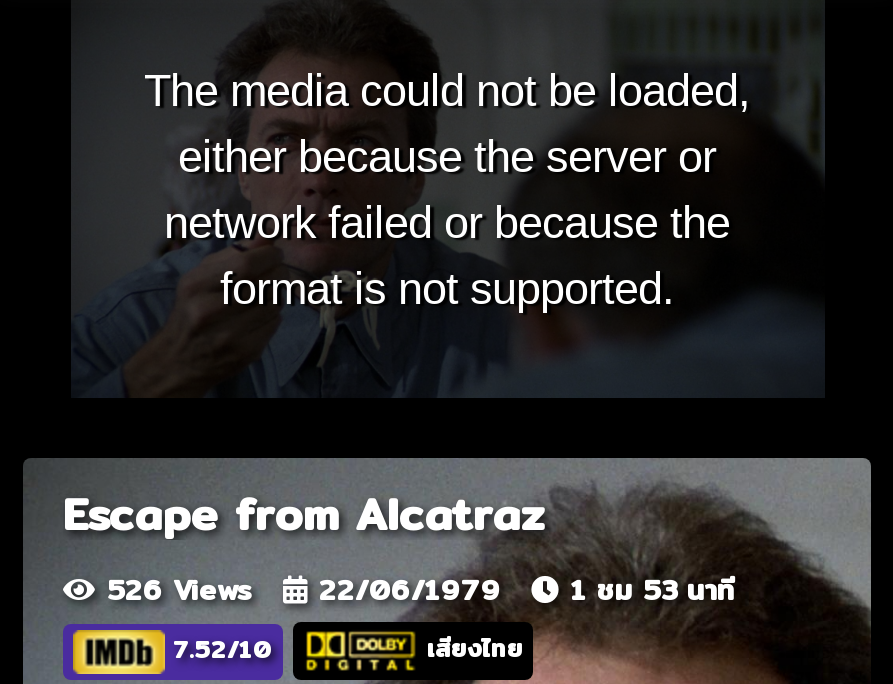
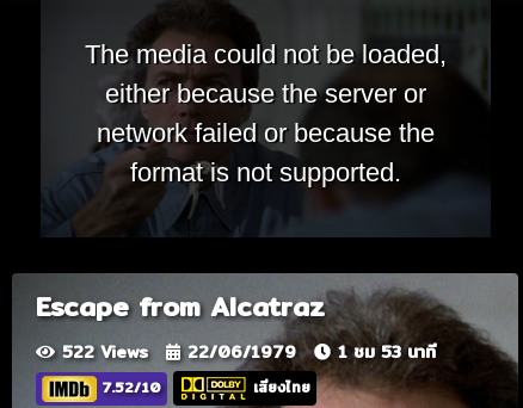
- 526 Views 22/06/1979 1 ชม 53 นาที
+ 522 Views 22/06/1979 1 ชม 53 นาที
